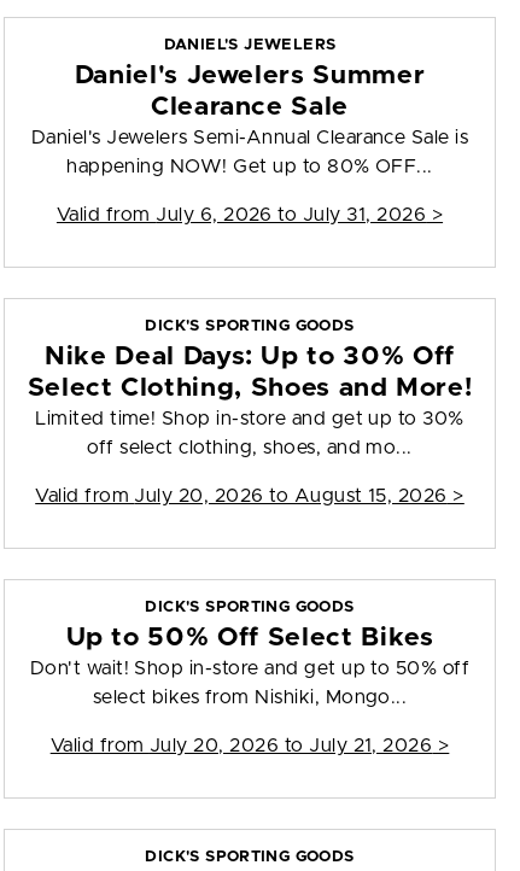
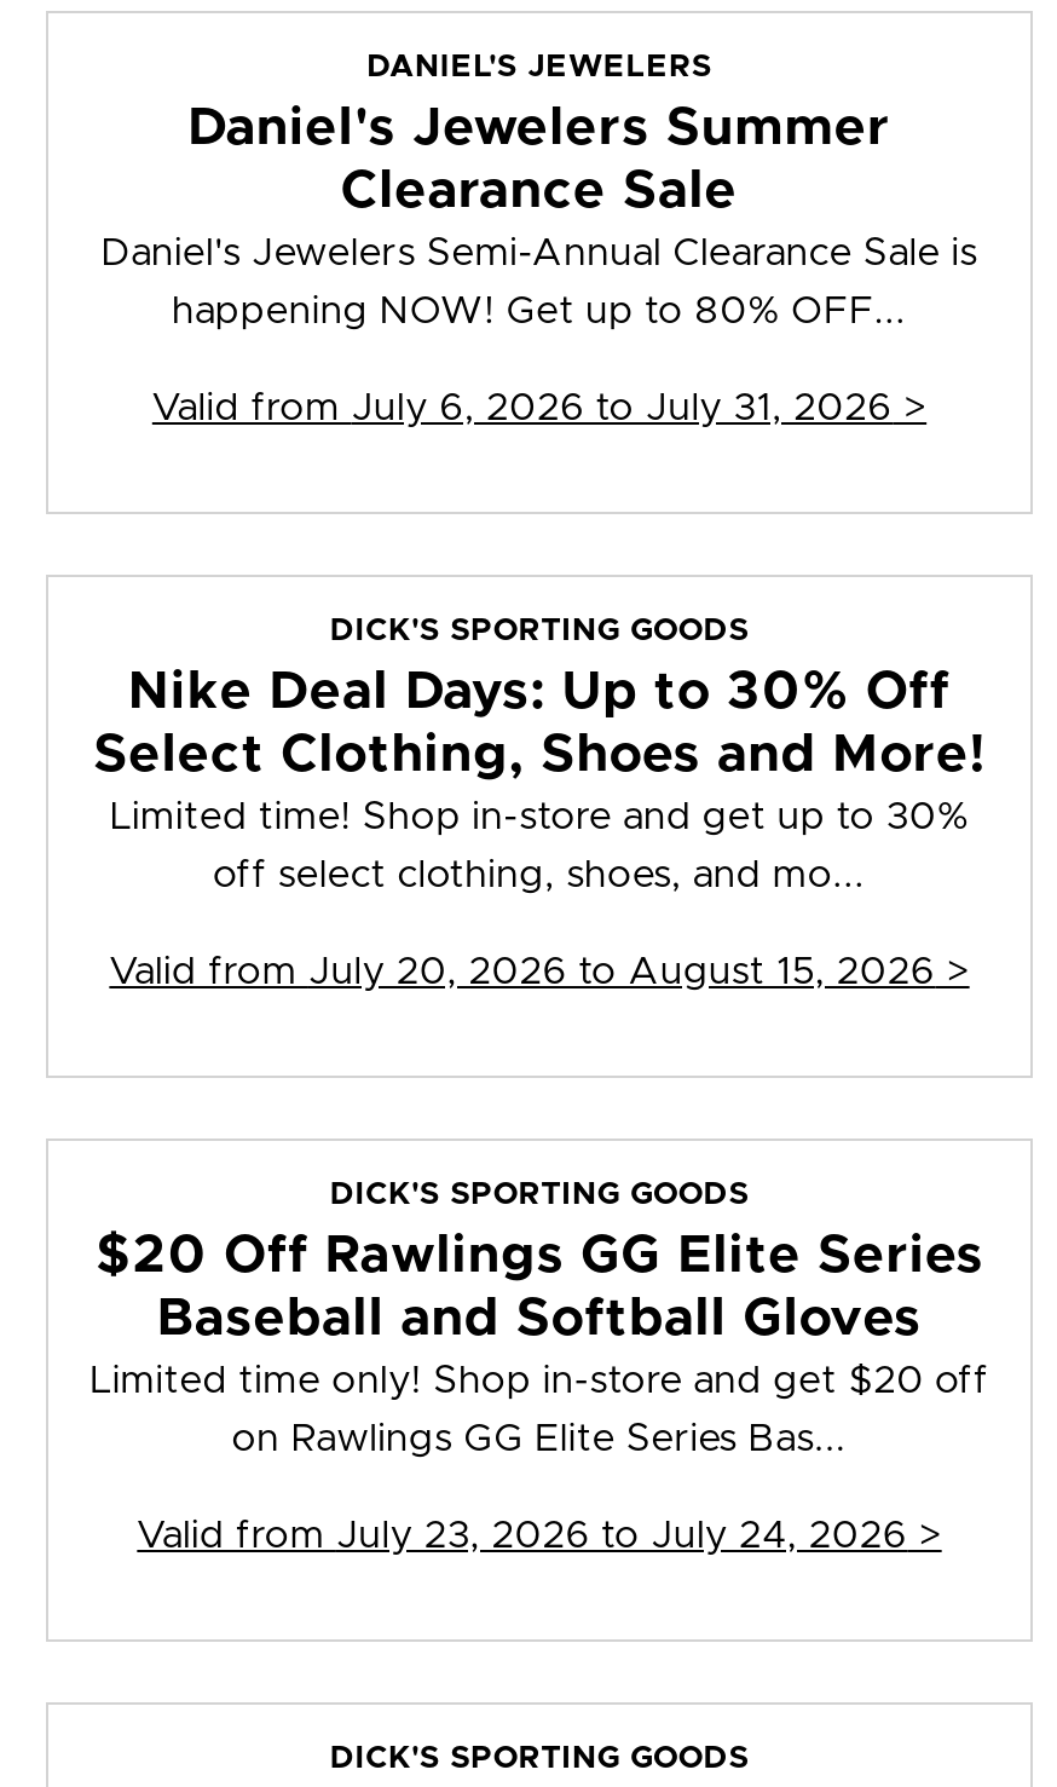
- Up to 50% Off Select Bikes
- Don't wait! Shop in-store and get up to 50% off
+ $20 Off Rawlings GG Elite Series
+ Baseball and Softball Gloves
+ Limited time only! Shop in-store and get $20 off

- select bikes from Nishiki, Mongo...
+ on Rawlings GG Elite Series Bas...

- Valid from July 20, 2026 to July 21, 2026 >
+ Valid from July 23, 2026 to July 24, 2026 >
